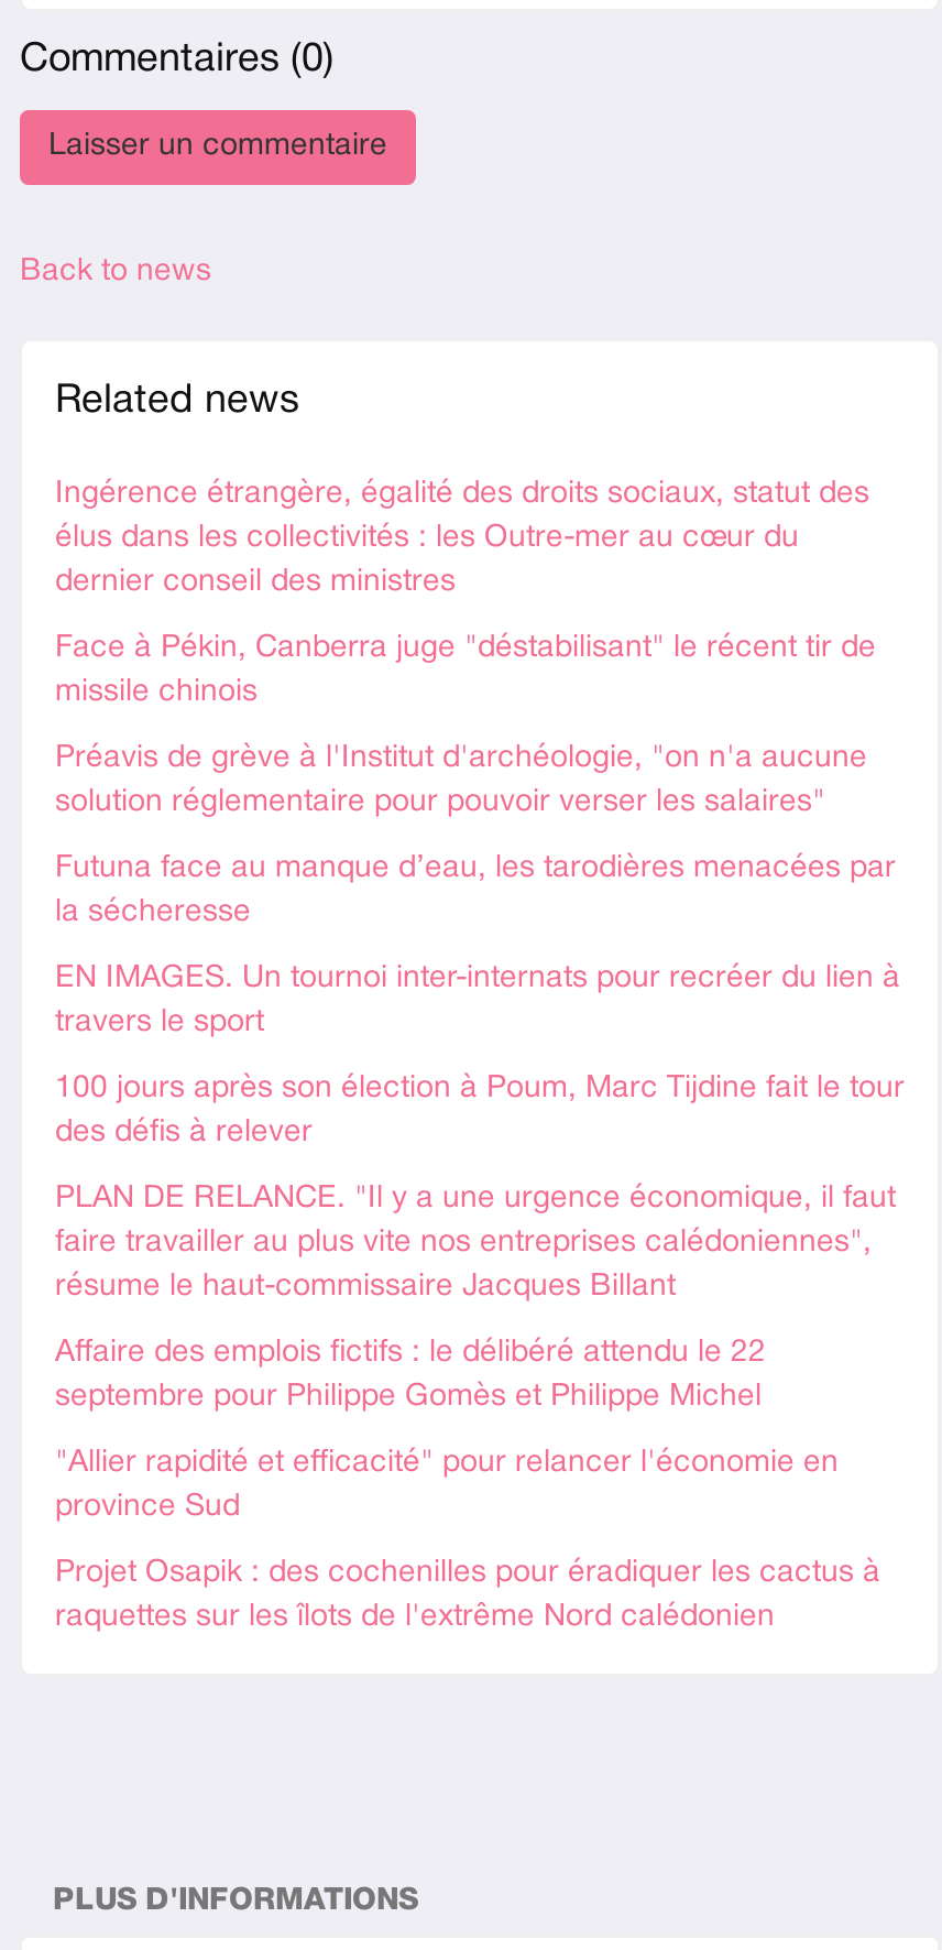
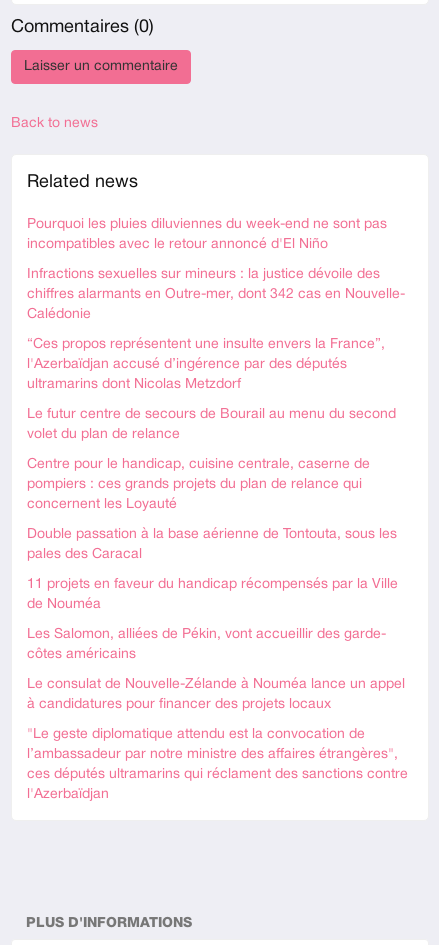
- Ingérence étrangère, égalité des droits sociaux, statut des
- élus dans les collectivités : les Outre-mer au cœur du
- dernier conseil des ministres
- Face à Pékin, Canberra juge "déstabilisant" le récent tir de
- missile chinois
- Préavis de grève à l'Institut d'archéologie, "on n'a aucune
- solution réglementaire pour pouvoir verser les salaires"
- Futuna face au manque d’eau, les tarodières menacées par
- la sécheresse
- EN IMAGES. Un tournoi inter-internats pour recréer du lien à
- travers le sport
- 100 jours après son élection à Poum, Marc Tijdine fait le tour
- des défis à relever
- PLAN DE RELANCE. "Il y a une urgence économique, il faut
- faire travailler au plus vite nos entreprises calédoniennes",
- résume le haut-commissaire Jacques Billant
- Affaire des emplois fictifs : le délibéré attendu le 22
- septembre pour Philippe Gomès et Philippe Michel
- "Allier rapidité et efficacité" pour relancer l'économie en
- province Sud
- Projet Osapik : des cochenilles pour éradiquer les cactus à
- raquettes sur les îlots de l'extrême Nord calédonien
+ Pourquoi les pluies diluviennes du week-end ne sont pas
+ incompatibles avec le retour annoncé d'El Niño
+ Infractions sexuelles sur mineurs : la justice dévoile des
+ chiffres alarmants en Outre-mer, dont 342 cas en Nouvelle-
+ Calédonie
+ “Ces propos représentent une insulte envers la France”,
+ l'Azerbaïdjan accusé d’ingérence par des députés
+ ultramarins dont Nicolas Metzdorf
+ Le futur centre de secours de Bourail au menu du second
+ volet du plan de relance
+ Centre pour le handicap, cuisine centrale, caserne de
+ pompiers : ces grands projets du plan de relance qui
+ concernent les Loyauté
+ Double passation à la base aérienne de Tontouta, sous les
+ pales des Caracal
+ 11 projets en faveur du handicap récompensés par la Ville
+ de Nouméa
+ Les Salomon, alliées de Pékin, vont accueillir des garde-
+ côtes américains
+ Le consulat de Nouvelle-Zélande à Nouméa lance un appel
+ à candidatures pour financer des projets locaux
+ "Le geste diplomatique attendu est la convocation de
+ l’ambassadeur par notre ministre des affaires étrangères",
+ ces députés ultramarins qui réclament des sanctions contre
+ l'Azerbaïdjan
